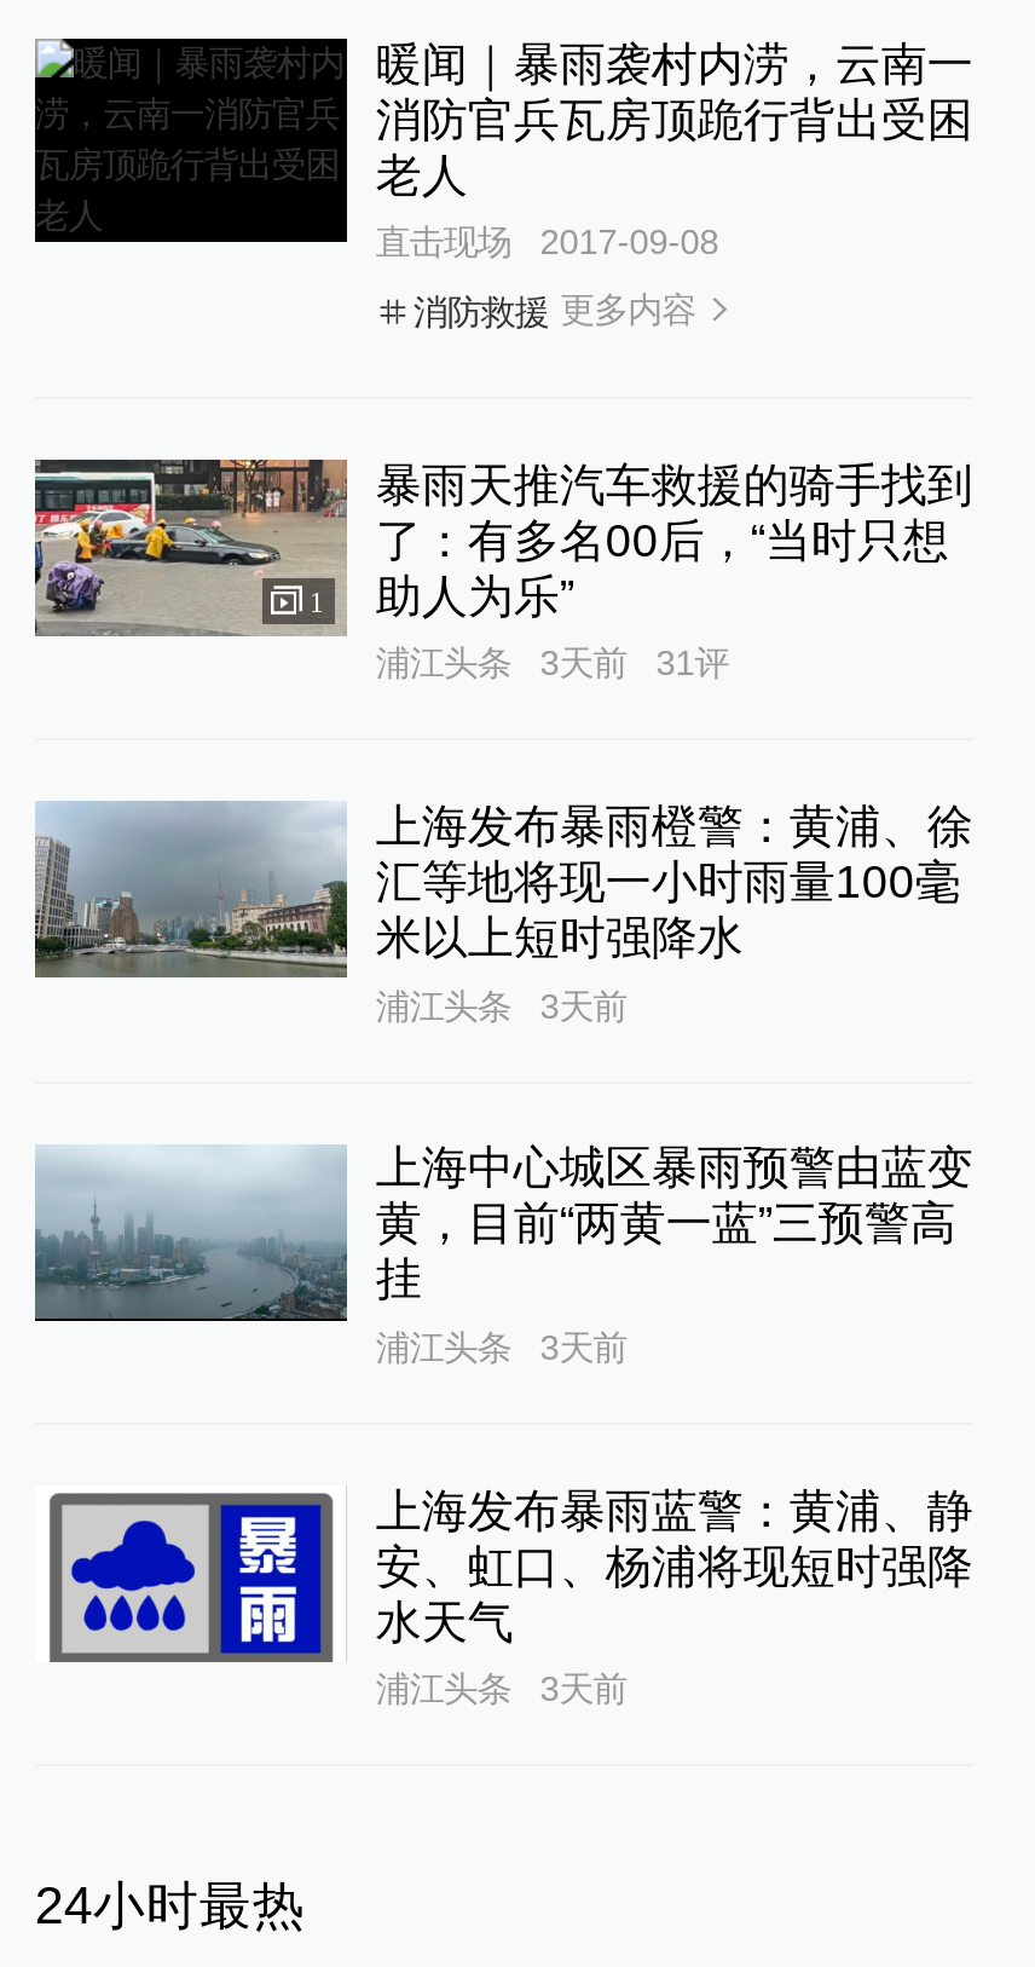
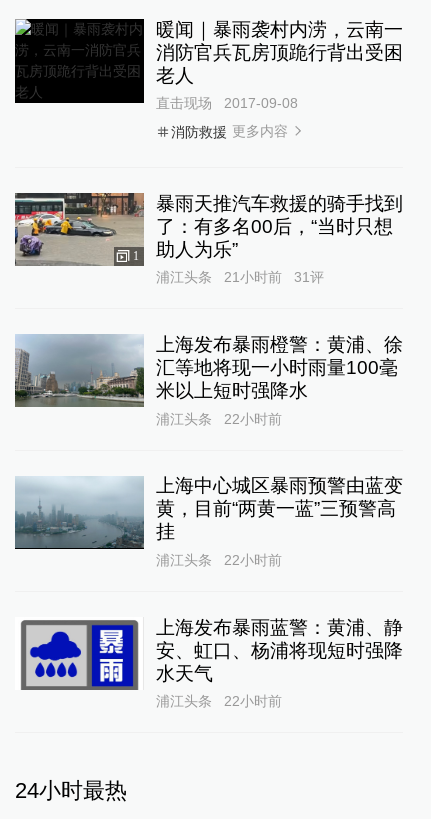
- 浦江头条 3天前 31评
+ 浦江头条 21小时前 31评

- 浦江头条 3天前
+ 浦江头条 22小时前

- 浦江头条 3天前
+ 浦江头条 22小时前

- 浦江头条 3天前
+ 浦江头条 22小时前
